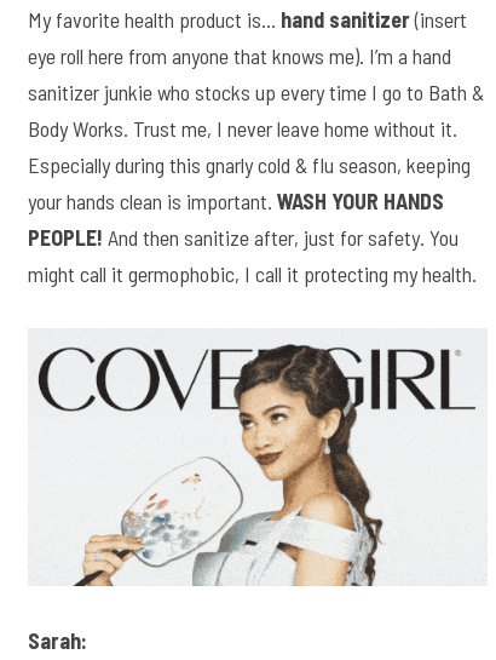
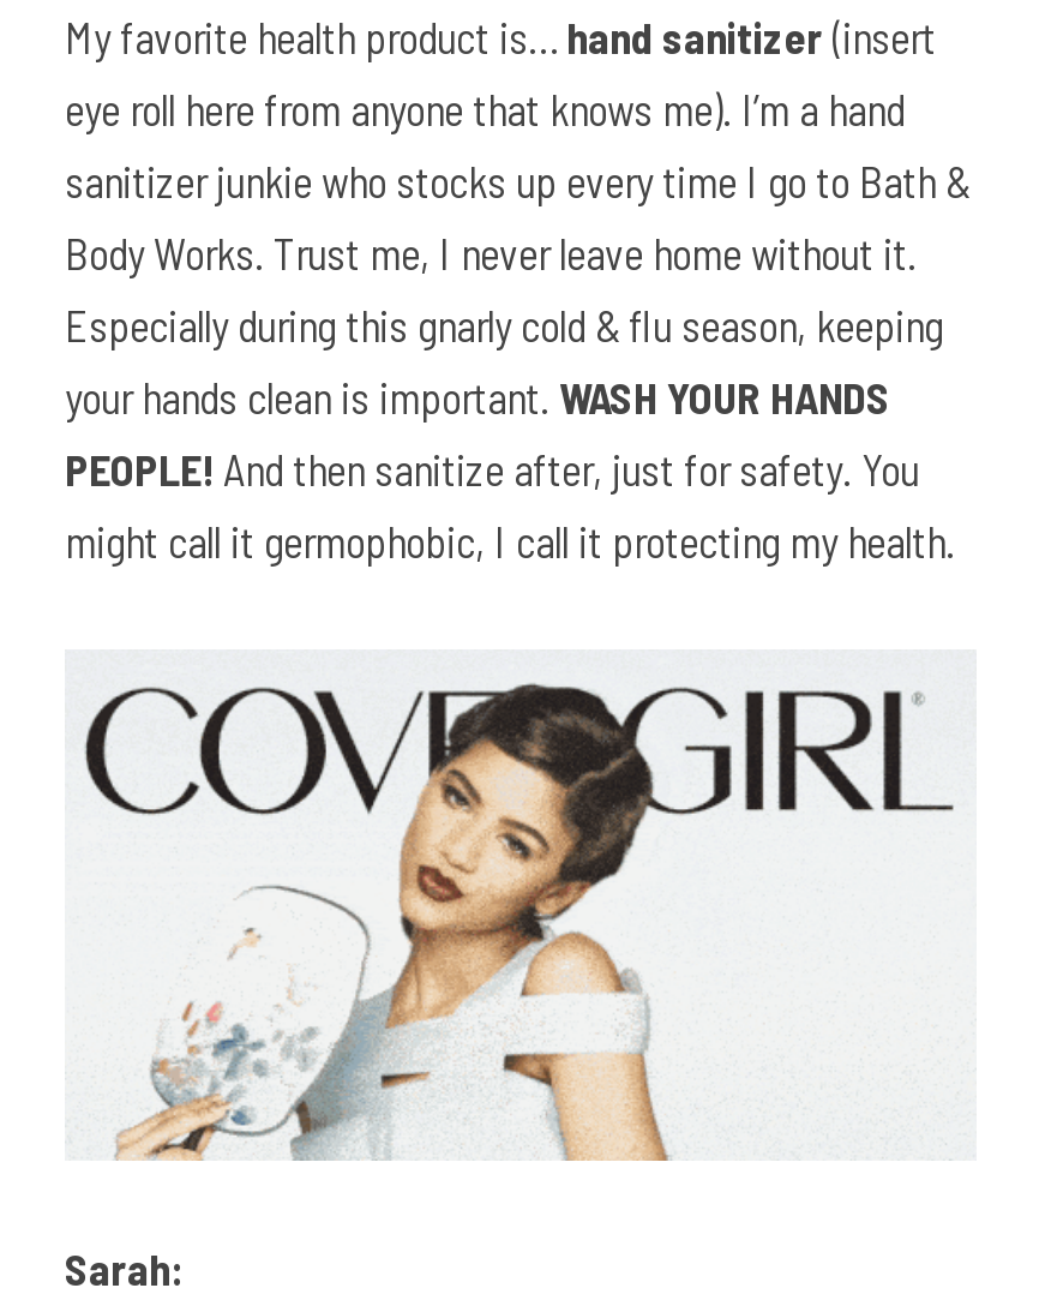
- [image]
+ [image]
